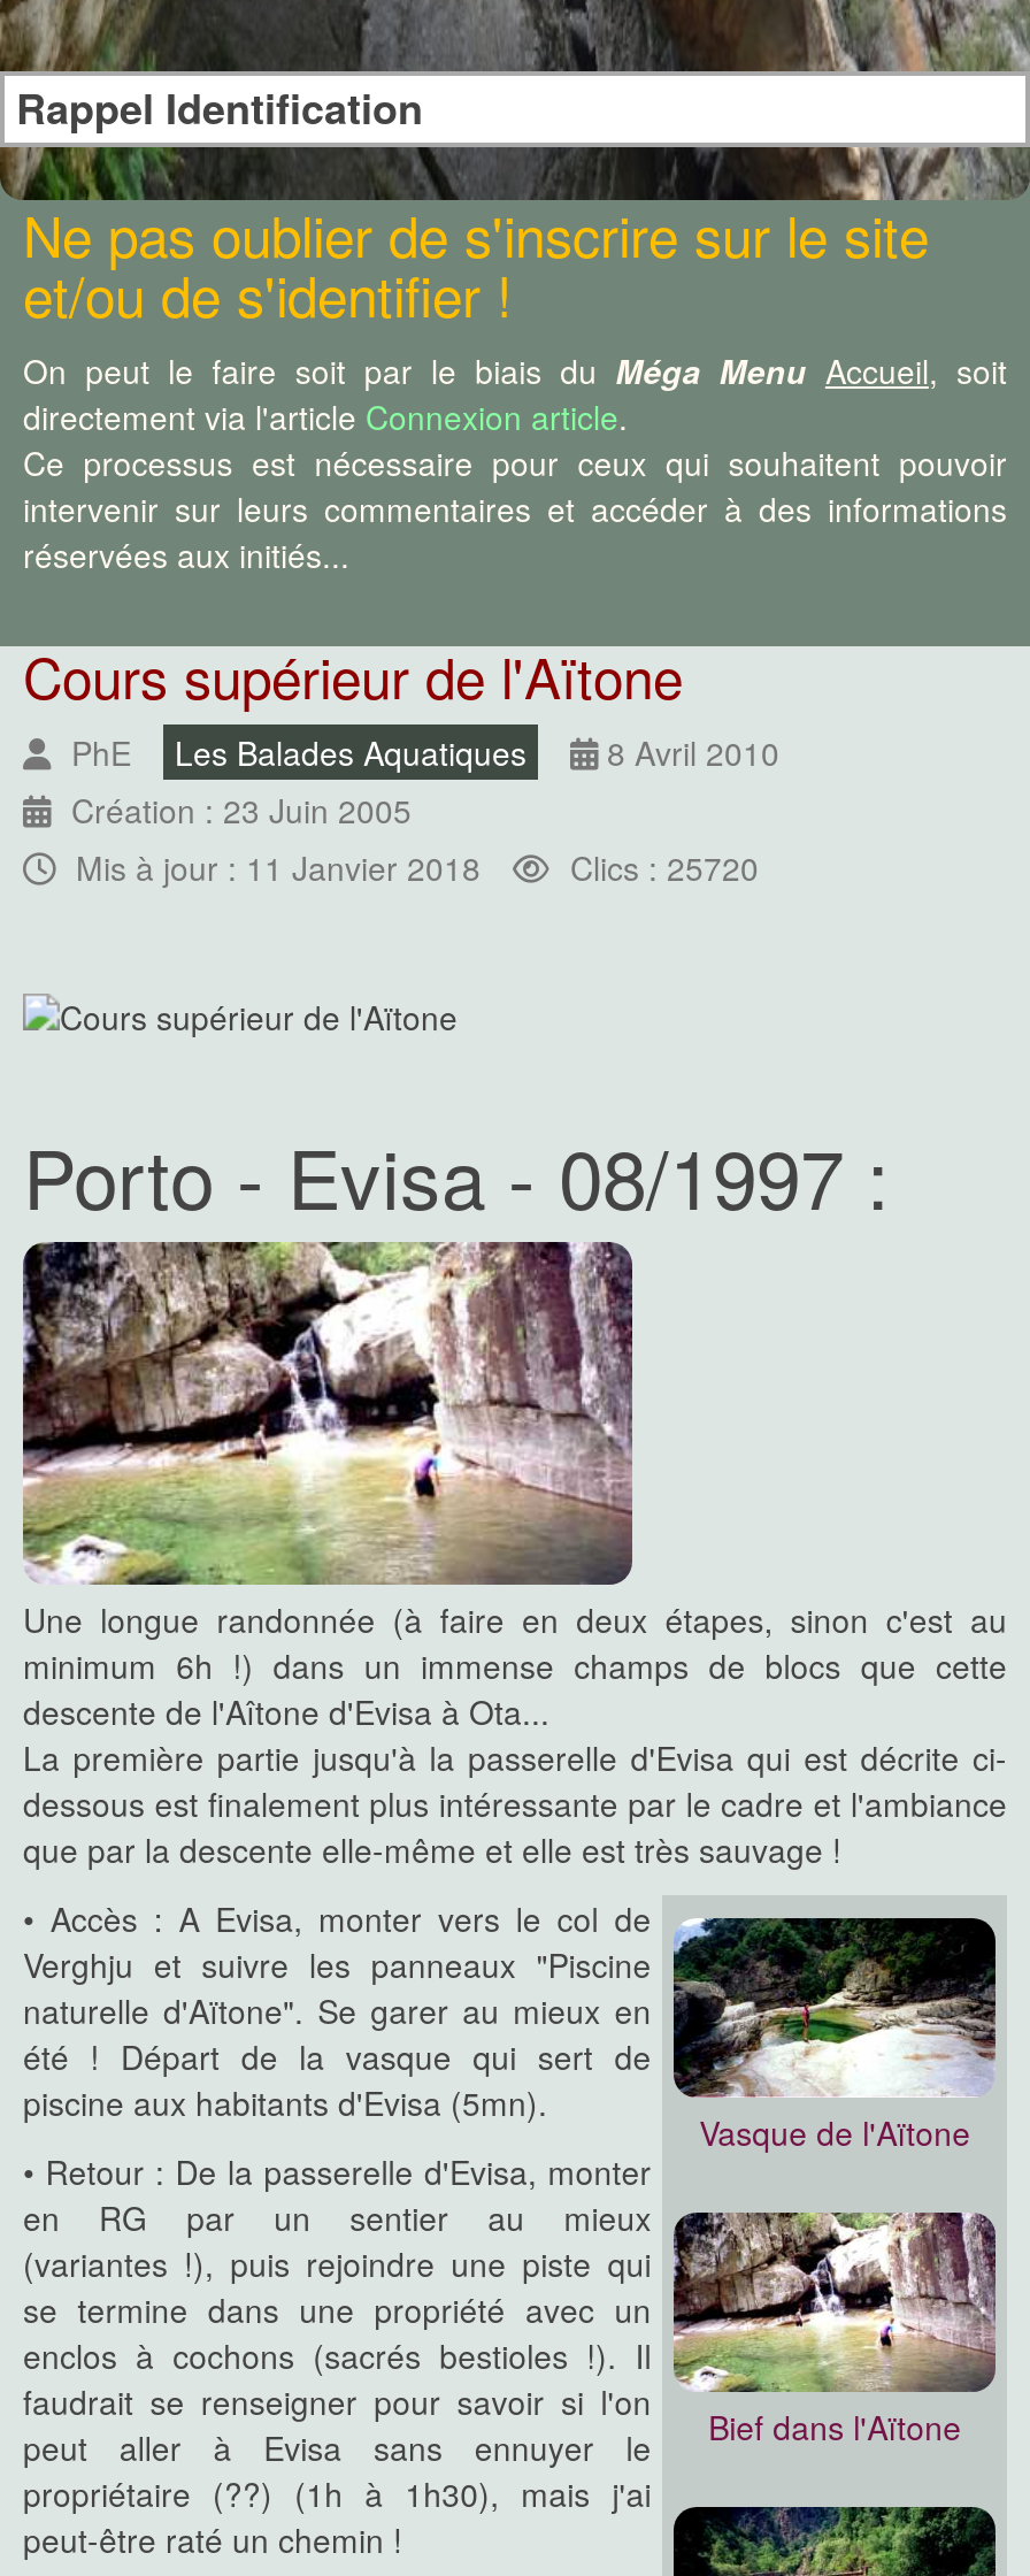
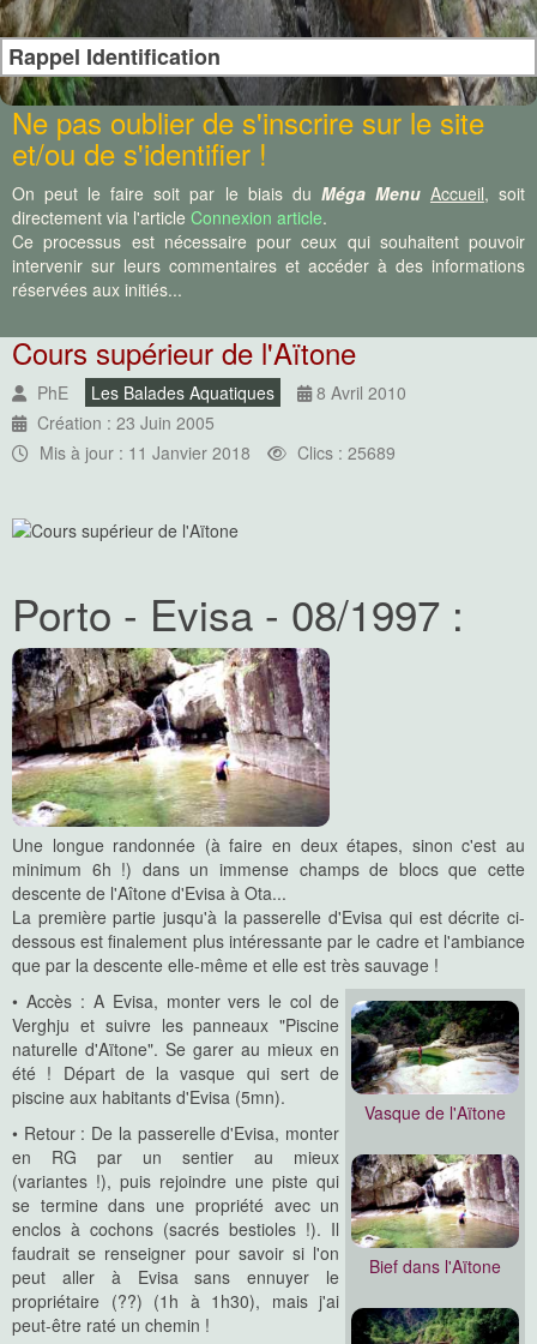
- Mis à jour : 11 Janvier 2018 Clics : 25720
+ Mis à jour : 11 Janvier 2018 Clics : 25689
